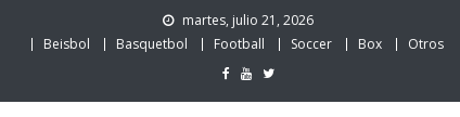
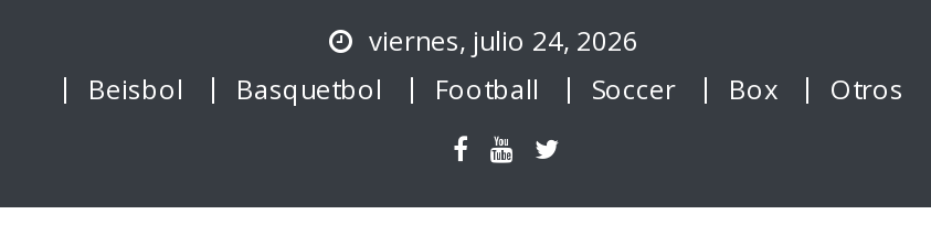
- martes, julio 21, 2026
+ viernes, julio 24, 2026
